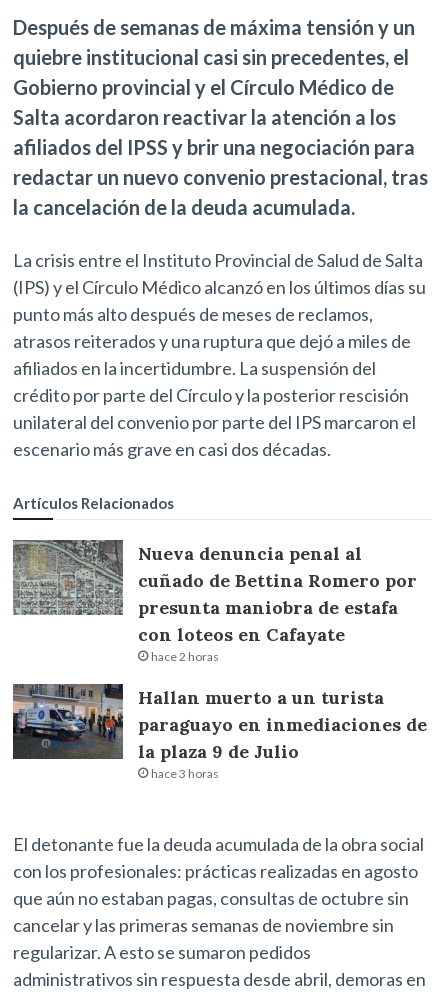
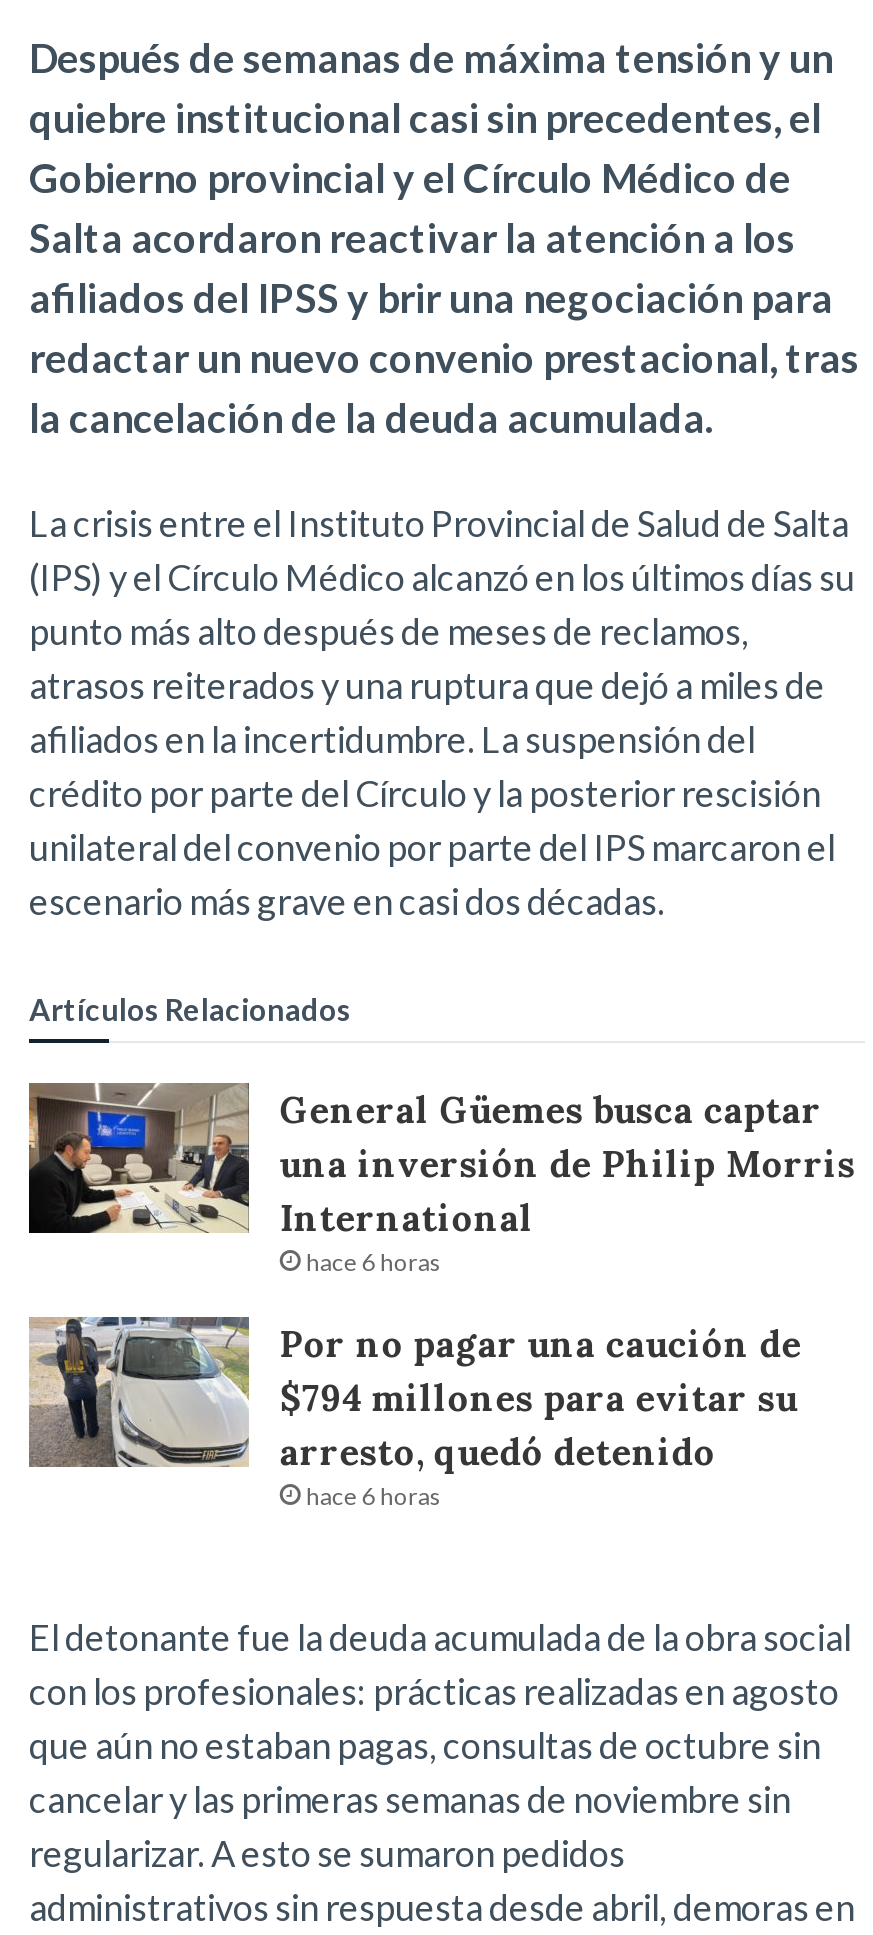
- [image]
- Nueva denuncia penal al
- cuñado de Bettina Romero por
- presunta maniobra de estafa
- con loteos en Cafayate
- hace 2 horas
+ [image]
+ General Güemes busca captar
+ una inversión de Philip Morris
+ International
+ hace 6 horas

- [image]
- Hallan muerto a un turista
- paraguayo en inmediaciones de
- la plaza 9 de Julio
- hace 3 horas
+ [image]
+ Por no pagar una caución de
+ $794 millones para evitar su
+ arresto, quedó detenido
+ hace 6 horas
